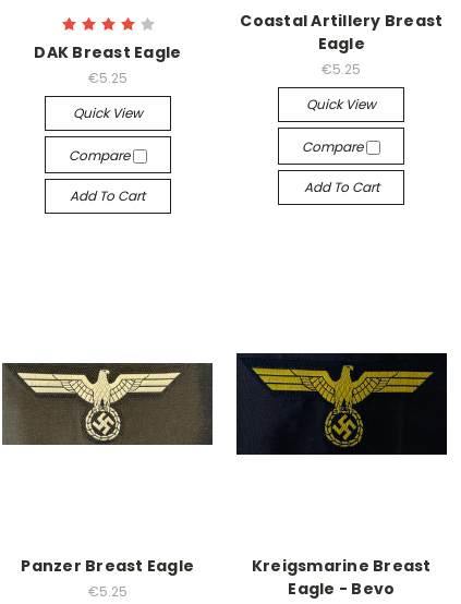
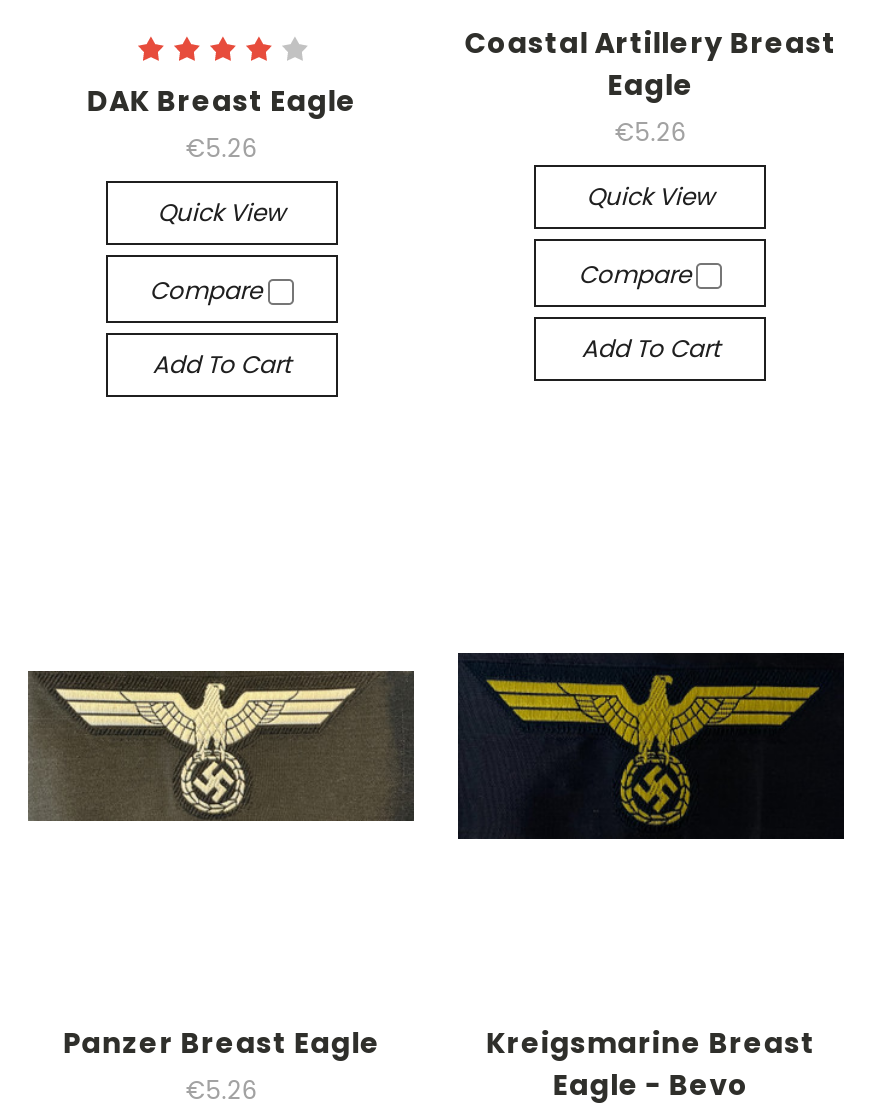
- €5.25
+ €5.26

- €5.25
+ €5.26

- €5.25
+ €5.26
